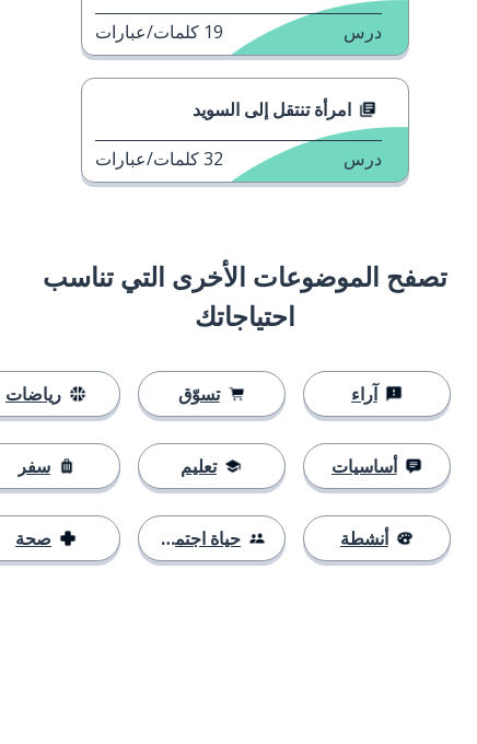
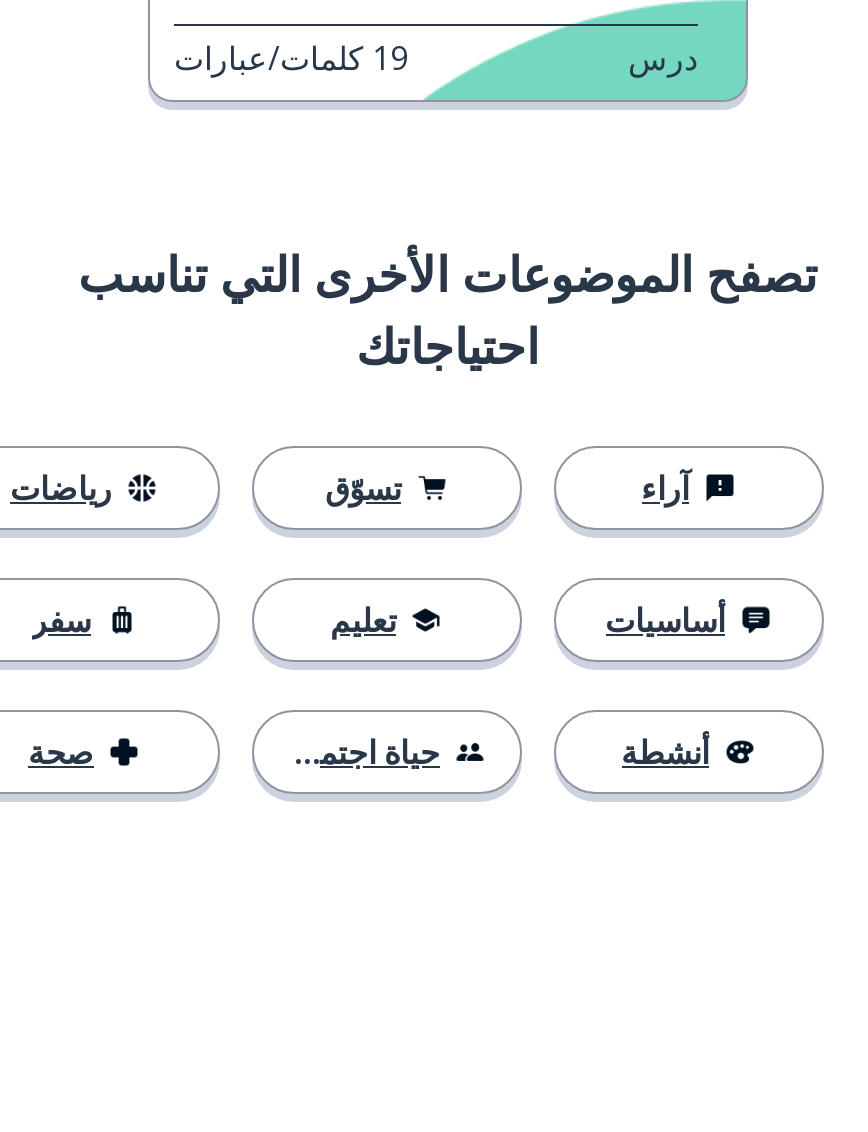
- امرأة تنتقل إلى السويد
- درس
- 32 كلمات/عبارات
